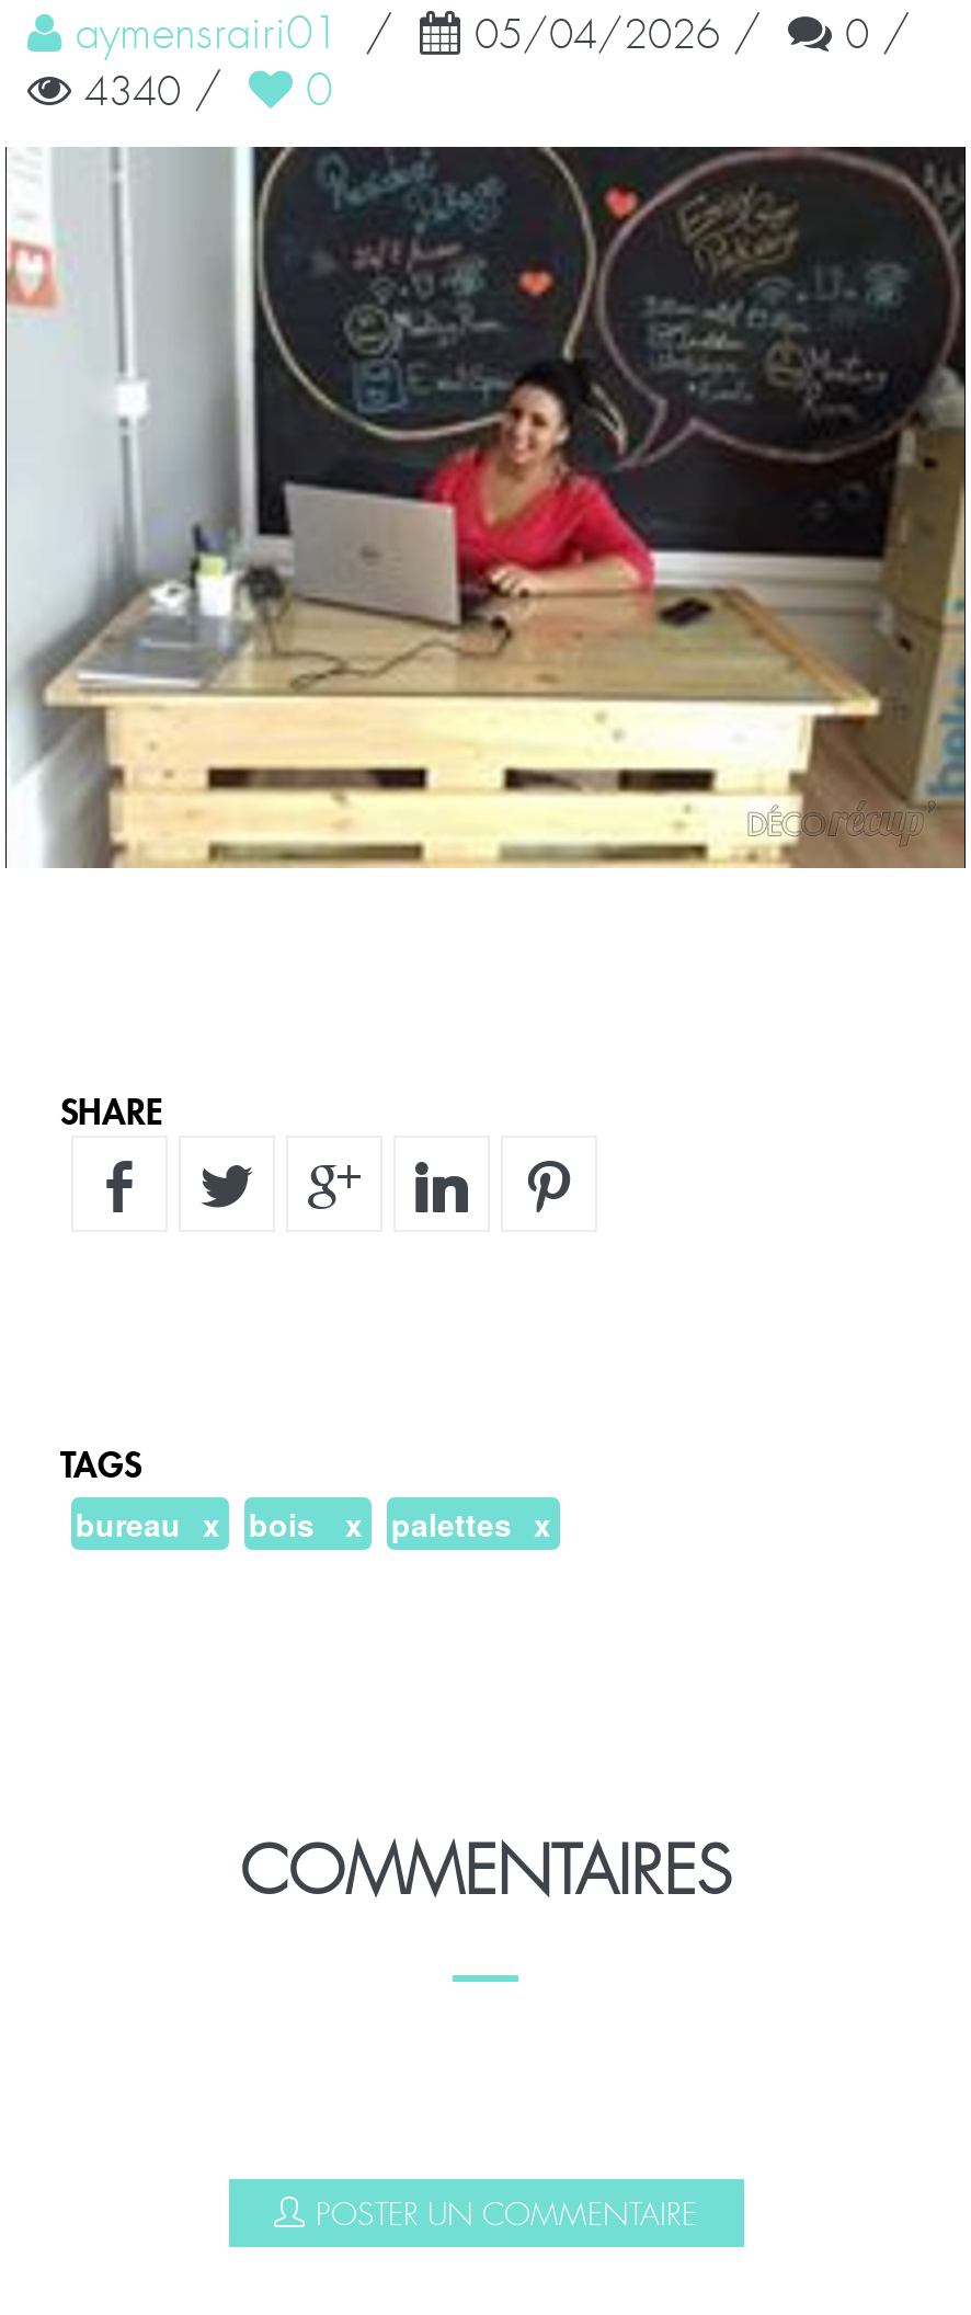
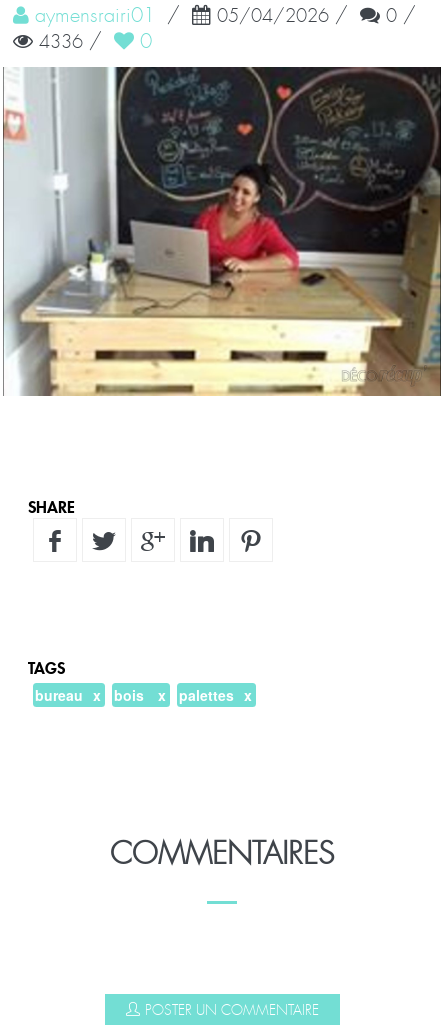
- 4340 / 0
+ 4336 / 0
